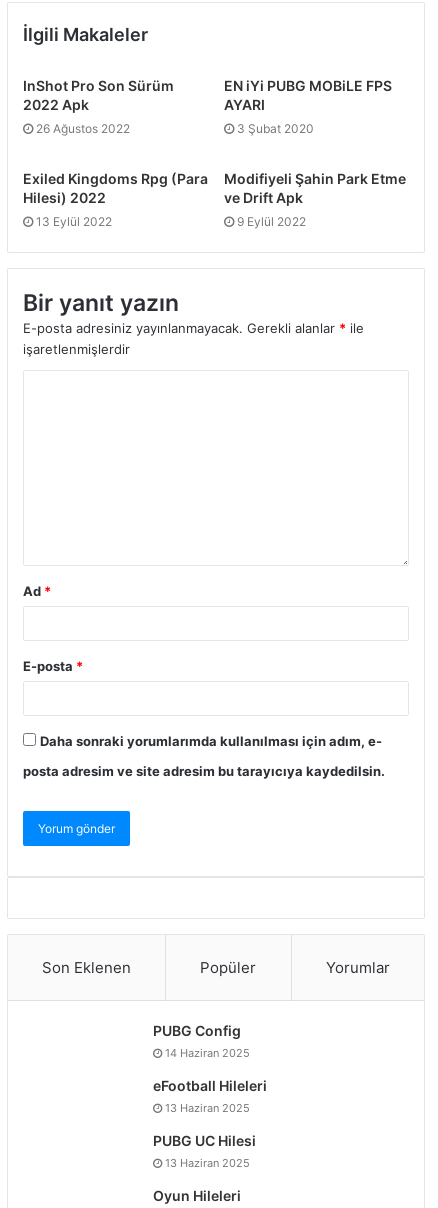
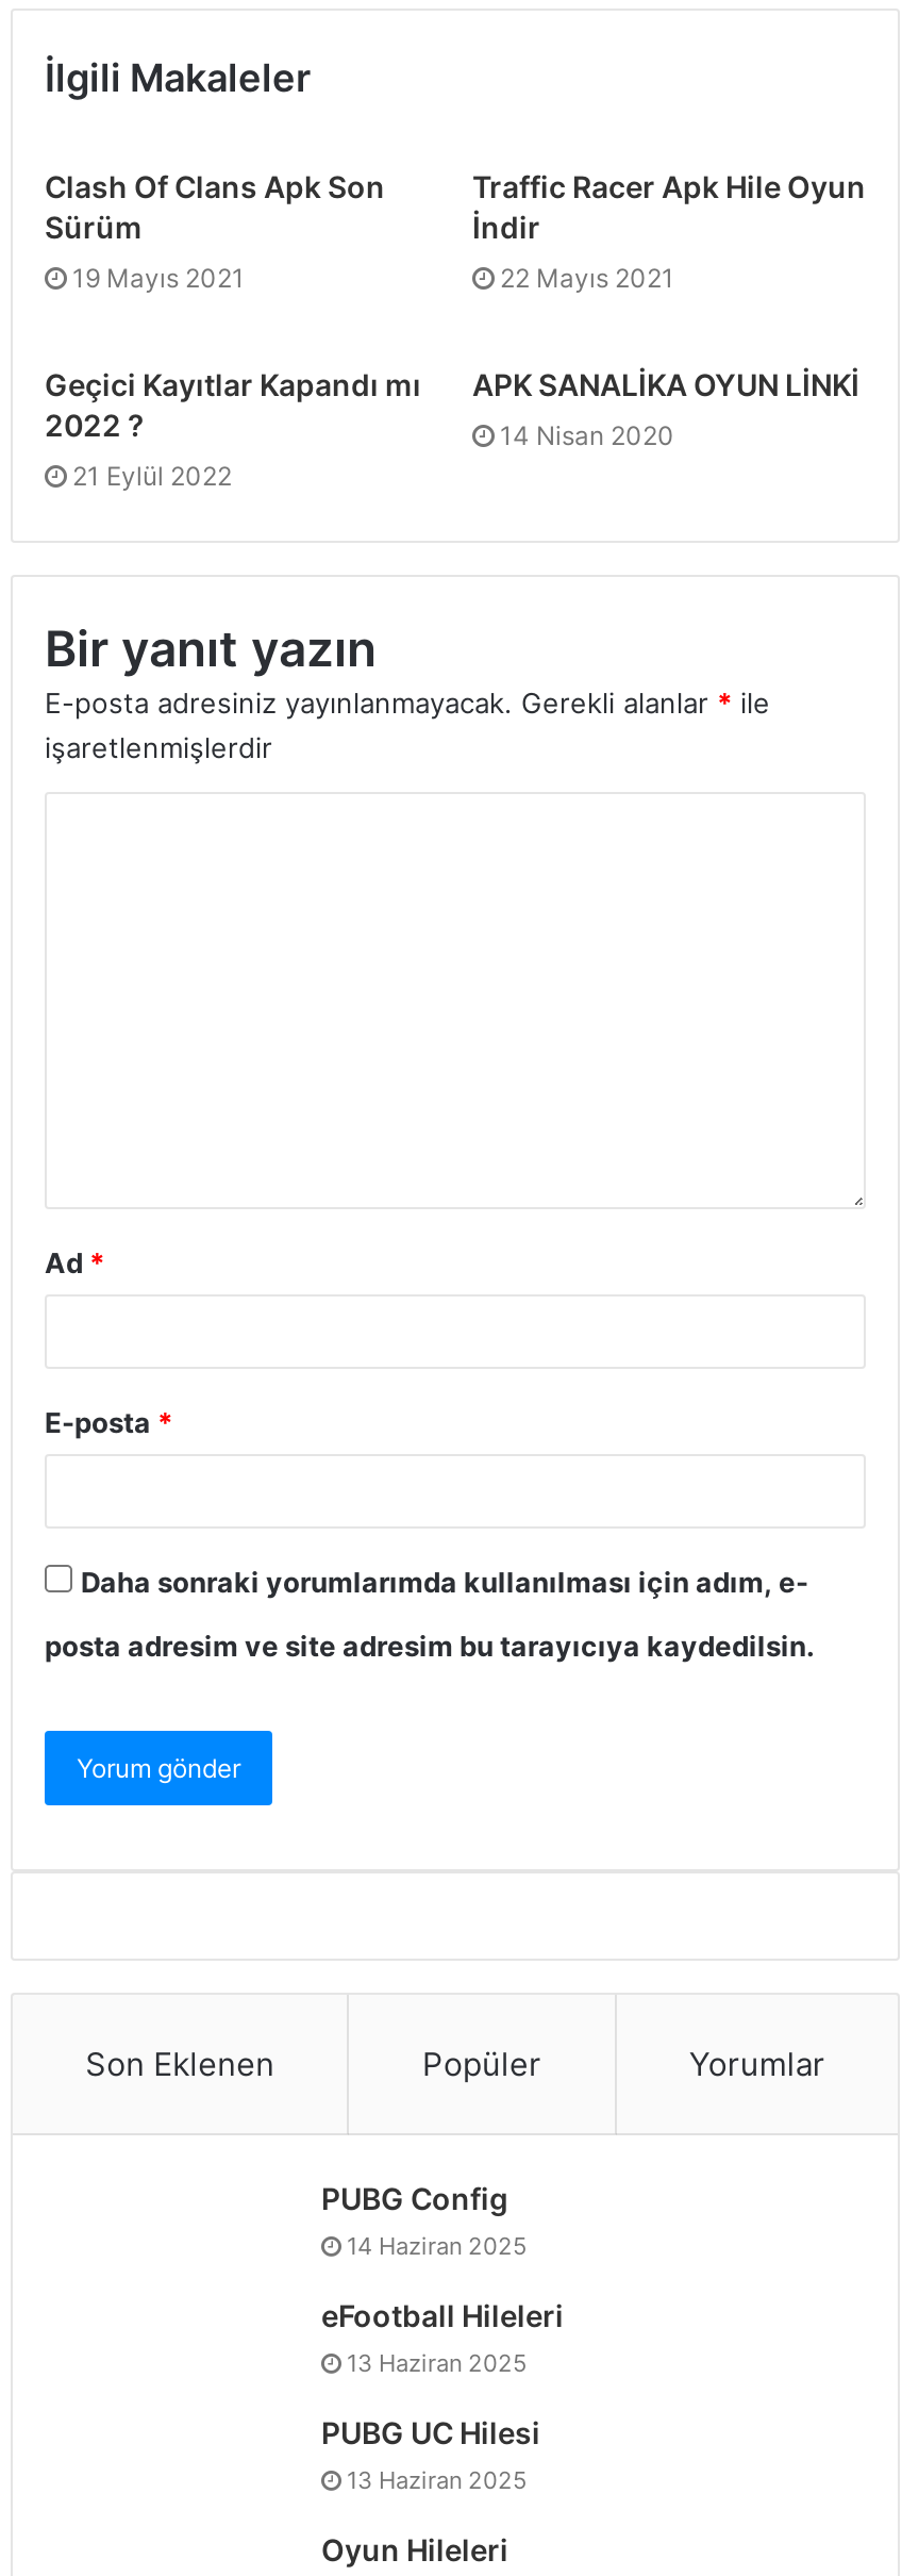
- InShot Pro Son Sürüm
- 2022 Apk
+ Clash Of Clans Apk Son
+ Sürüm

- EN iYi PUBG MOBiLE FPS
- AYARI
+ Traffic Racer Apk Hile Oyun
+ İndir

- 26 Ağustos 2022
+ 19 Mayıs 2021

- 3 Şubat 2020
+ 22 Mayıs 2021

- Exiled Kingdoms Rpg (Para
- Hilesi) 2022
+ Geçici Kayıtlar Kapandı mı
+ 2022 ?

- Modifiyeli Şahin Park Etme
- ve Drift Apk
+ APK SANALİKA OYUN LİNKİ

- 13 Eylül 2022
+ 21 Eylül 2022

- 9 Eylül 2022
+ 14 Nisan 2020
